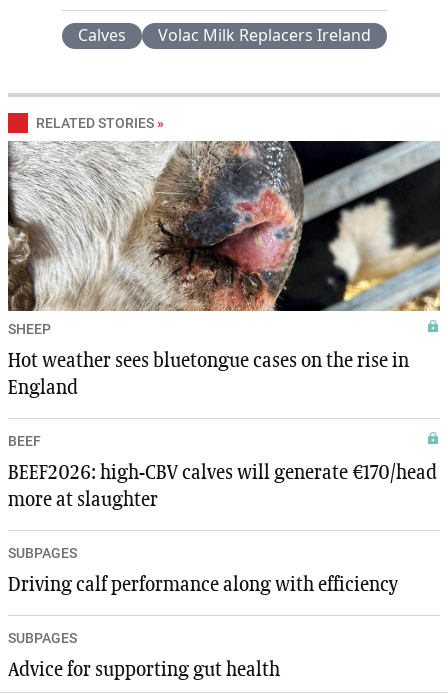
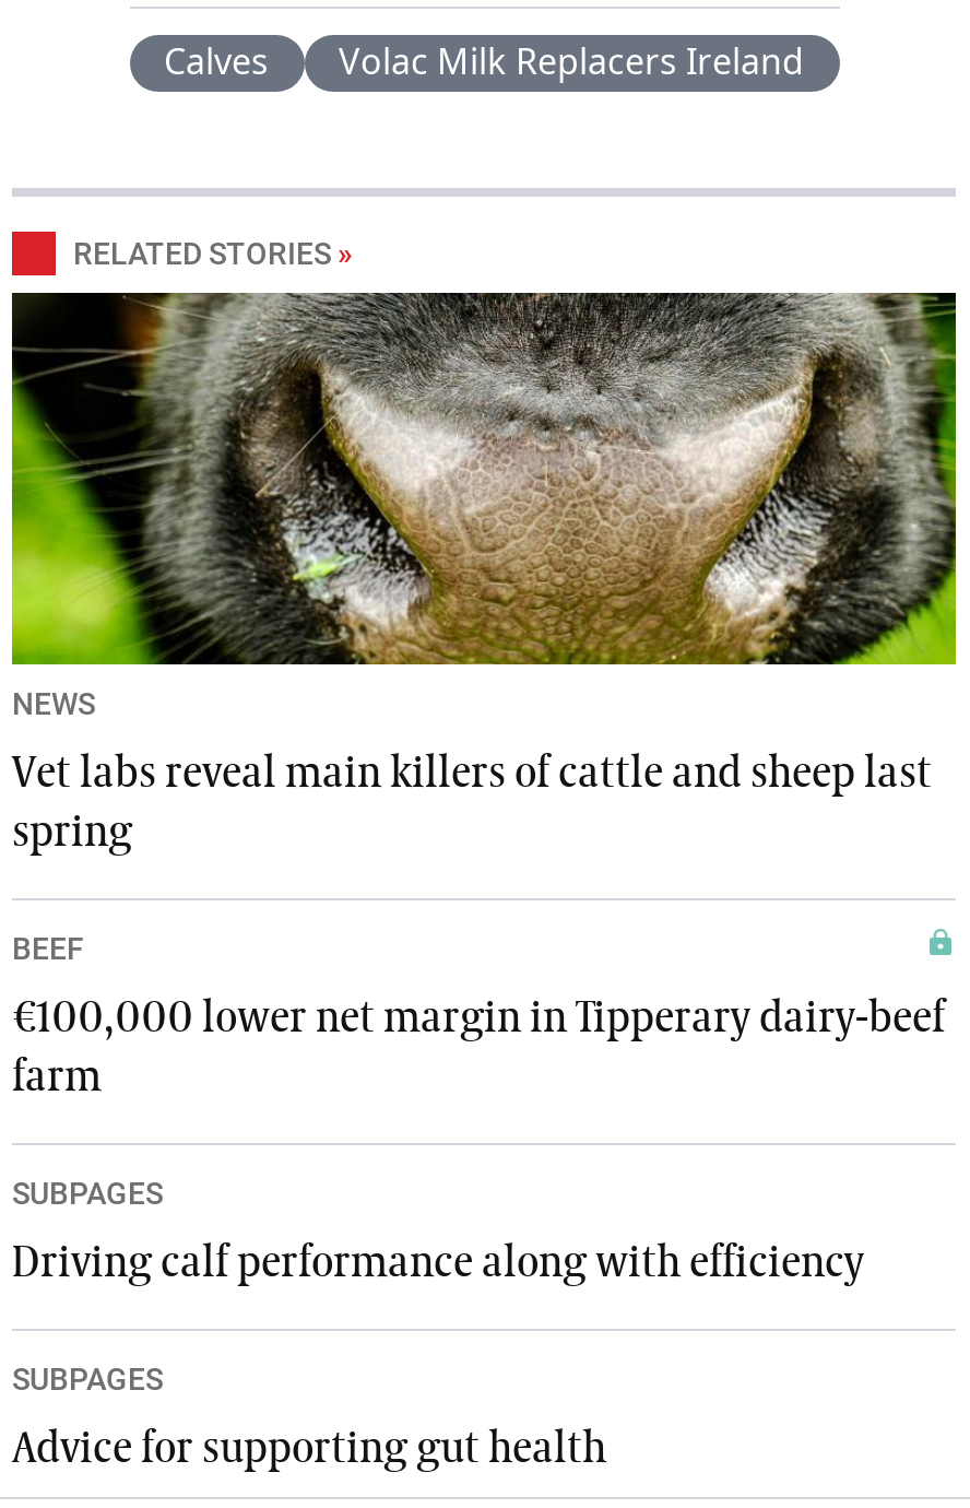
- [image]
- SHEEP
+ [image]
+ NEWS

- Hot weather sees bluetongue cases on the rise in
- England
+ Vet labs reveal main killers of cattle and sheep last
+ spring

- BEEF2026: high-CBV calves will generate €170/head
- more at slaughter
+ €100,000 lower net margin in Tipperary dairy-beef
+ farm
